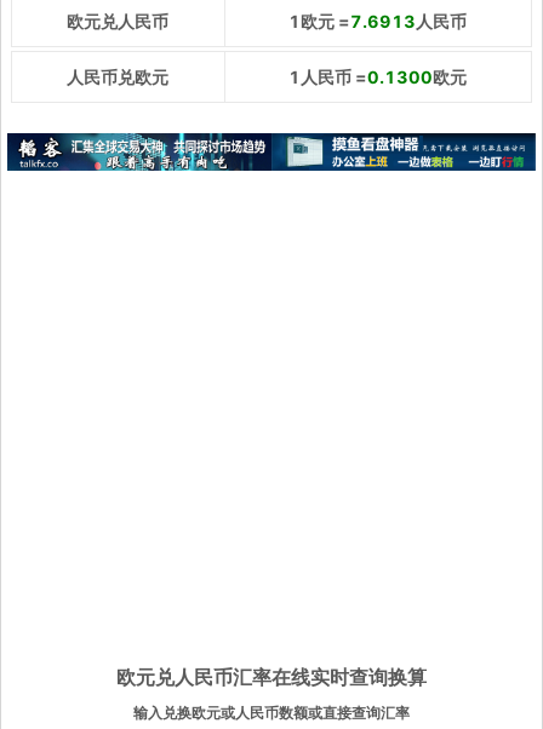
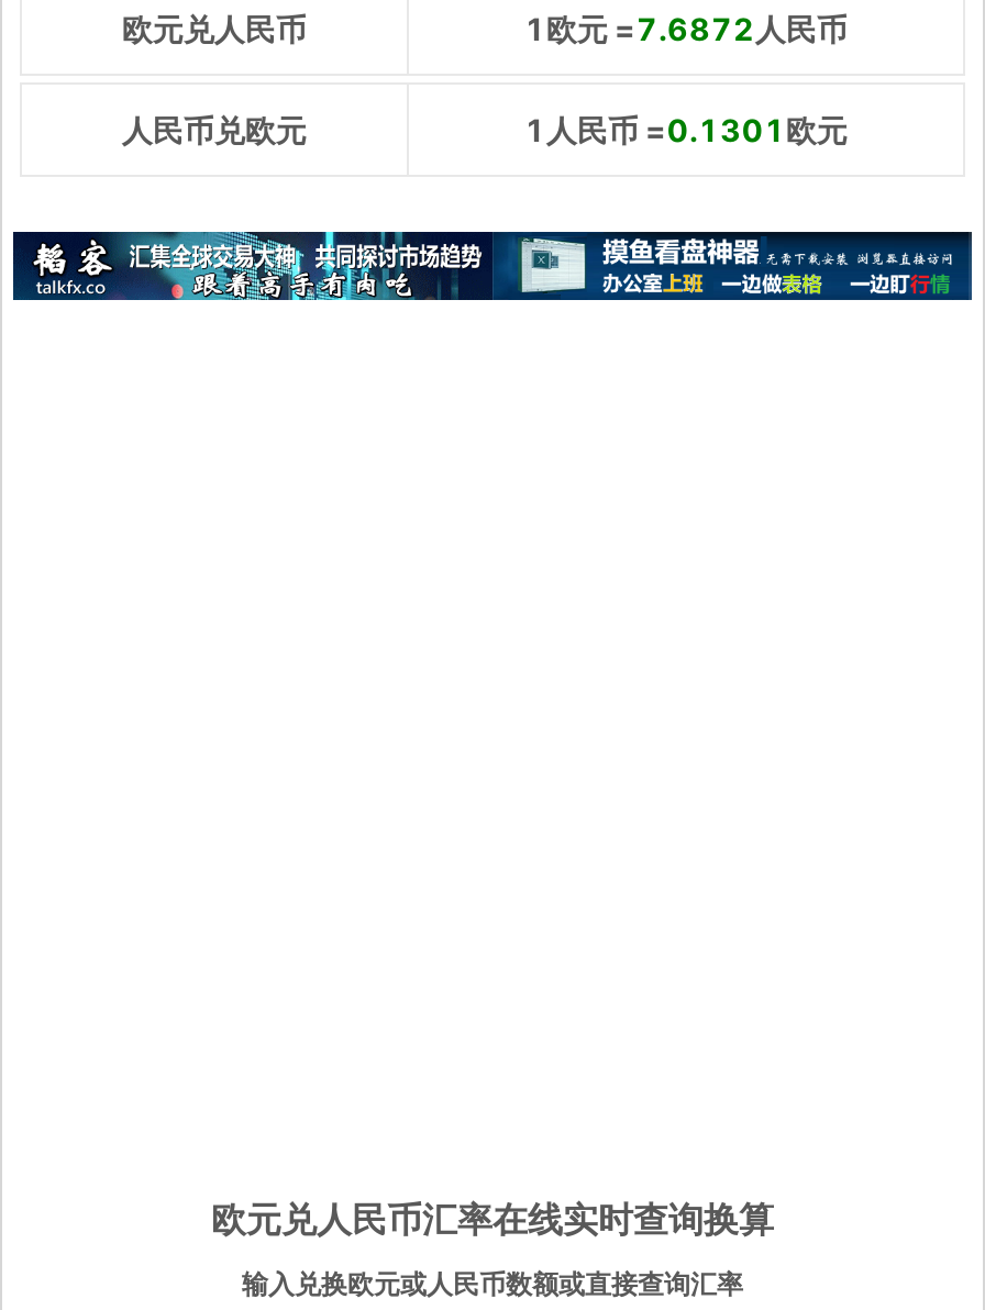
- 1欧元 = 7.6913人民币
+ 1欧元 = 7.6872人民币

- 1人民币 =0.1300欧元
+ 1人民币 =0.1301欧元
